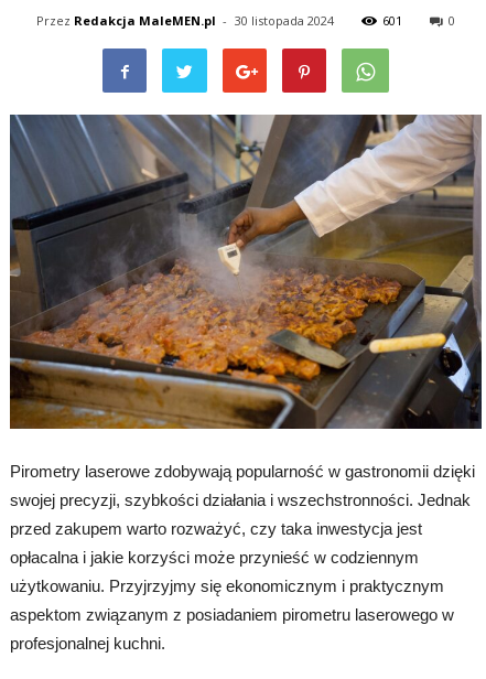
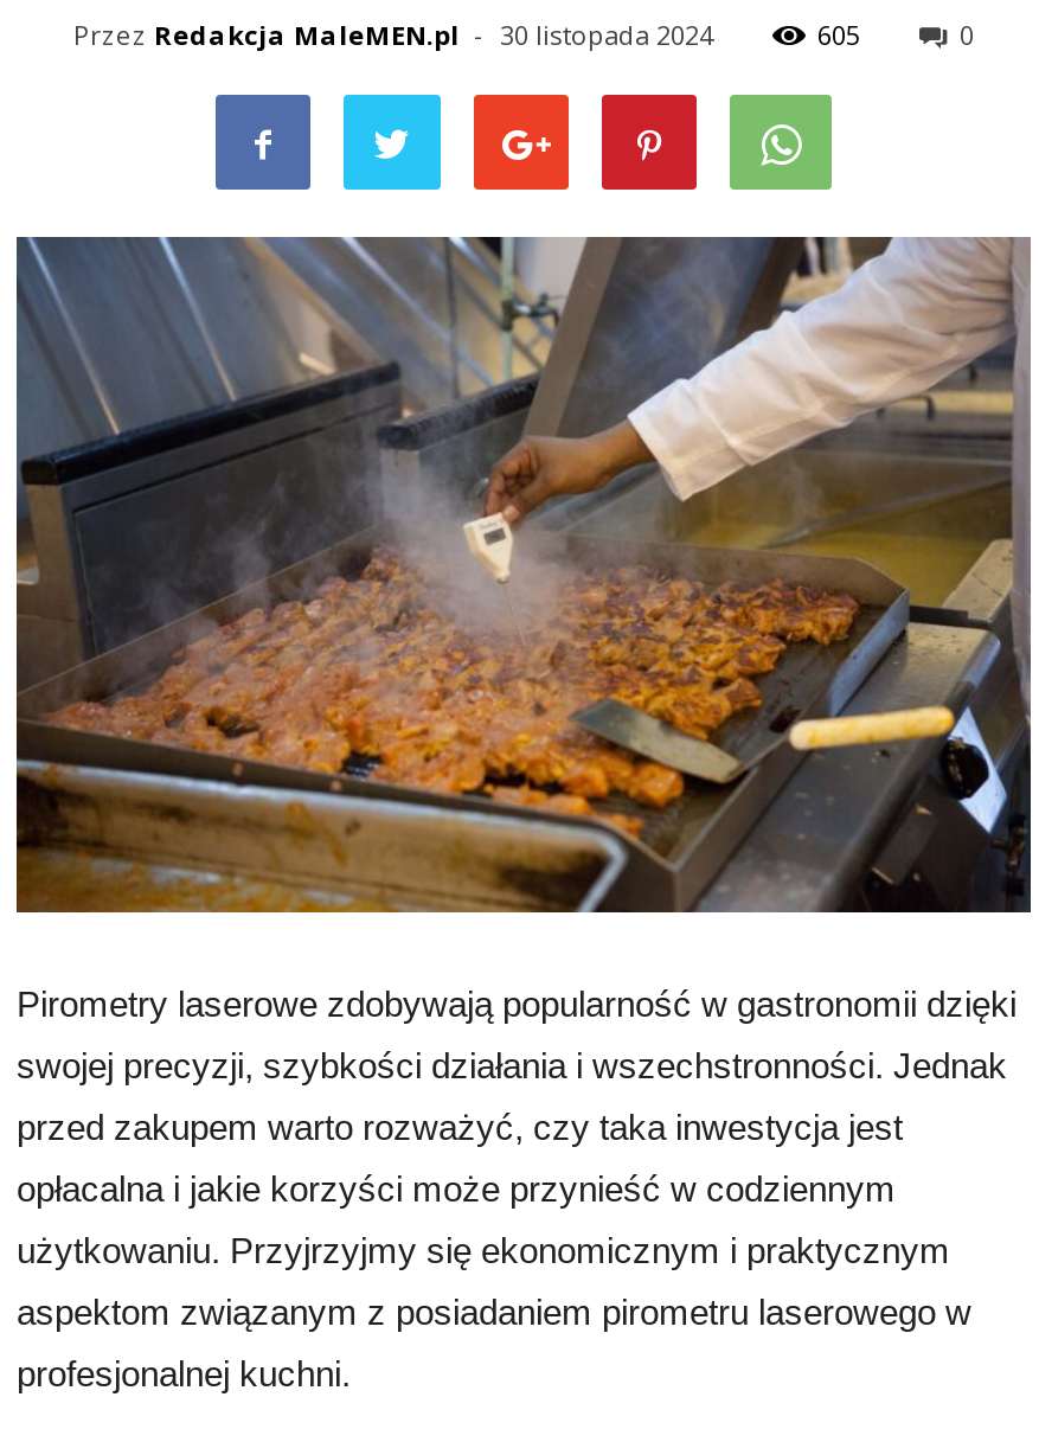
- 601
+ 605
